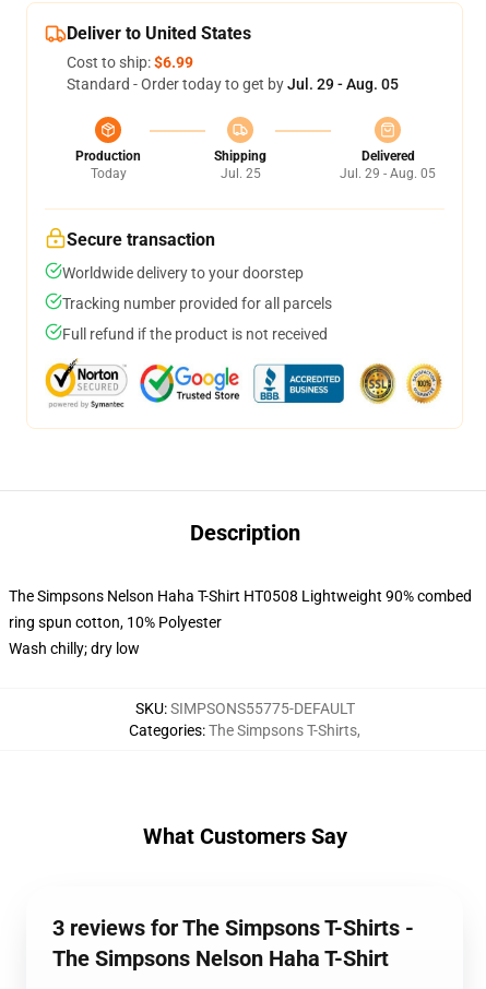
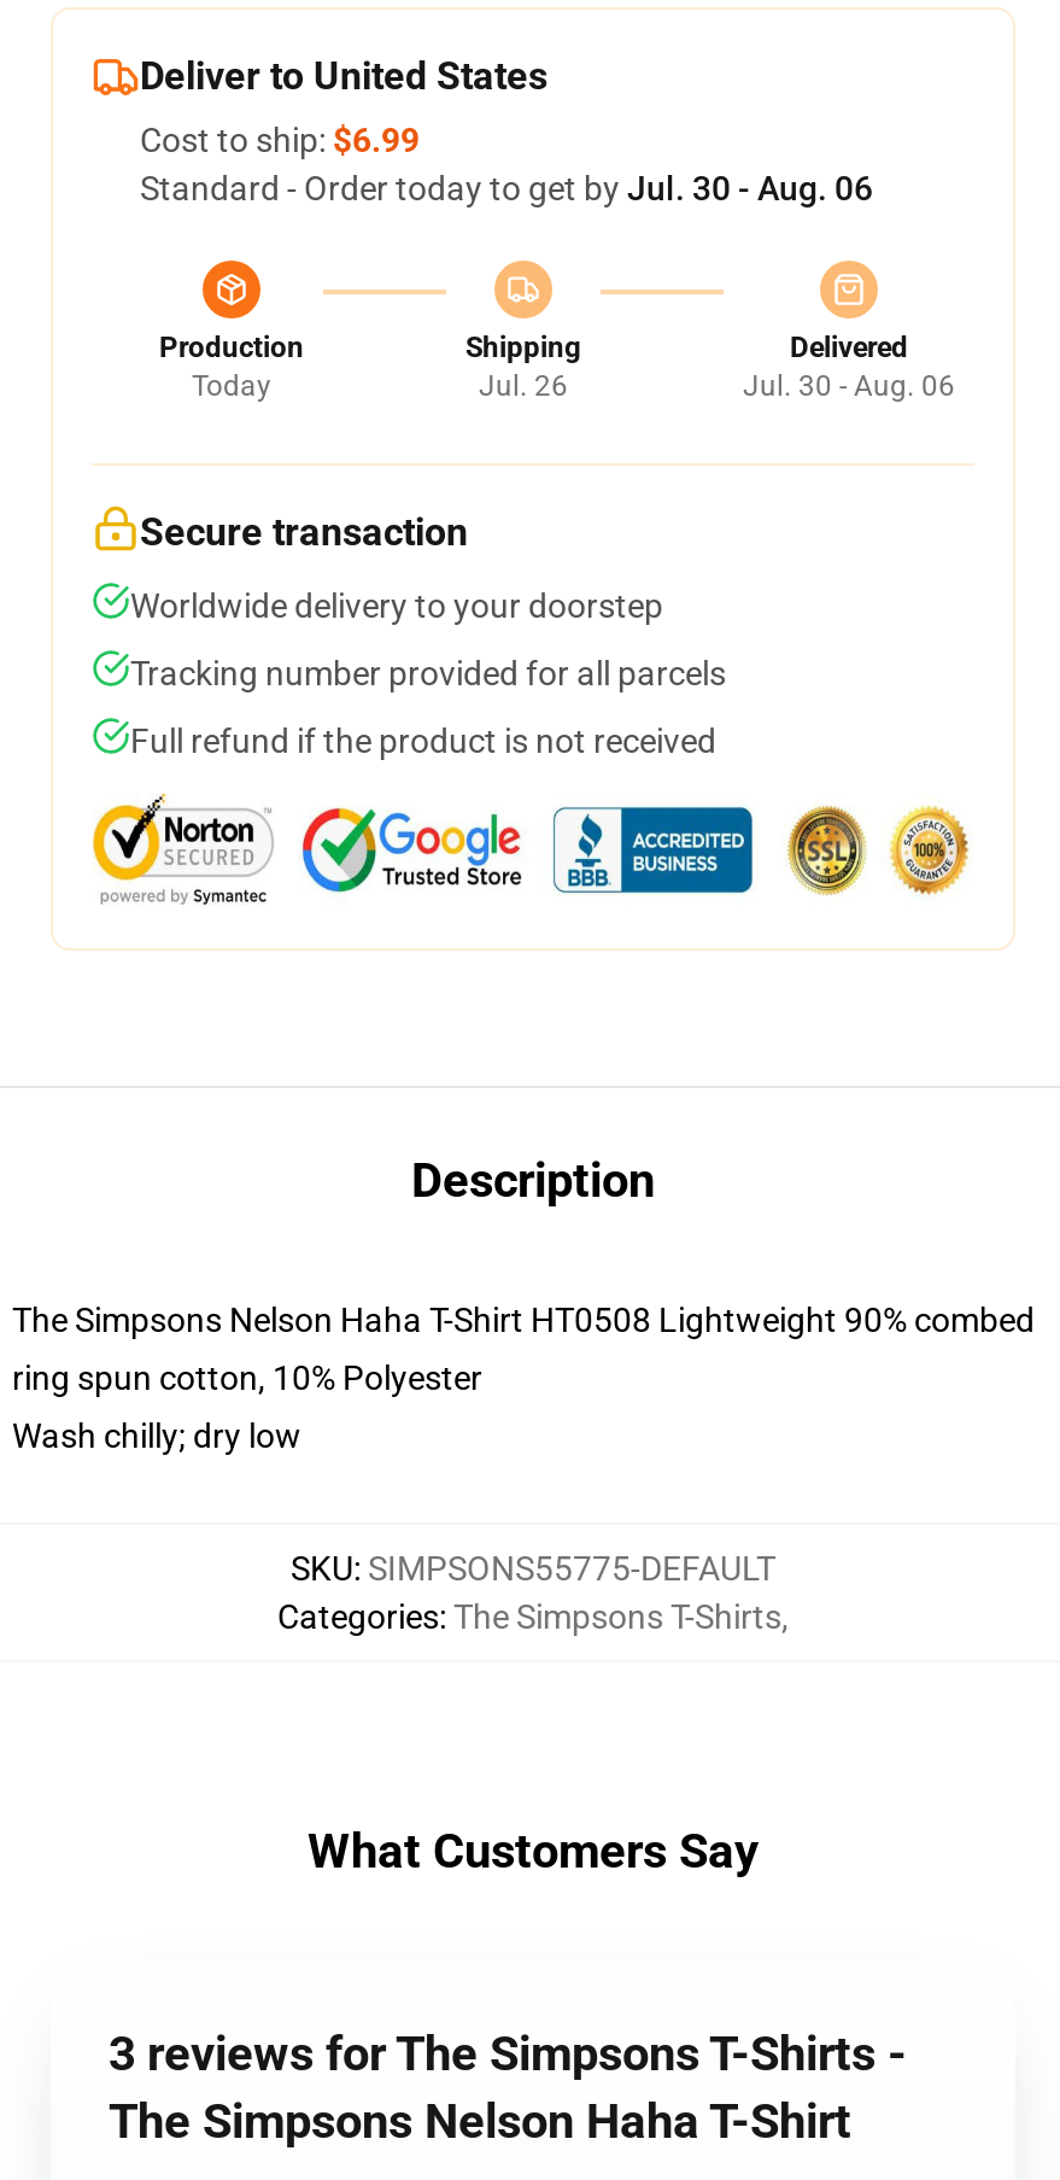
- Standard - Order today to get by Jul. 29 - Aug. 05
+ Standard - Order today to get by Jul. 30 - Aug. 06

- Jul. 25
+ Jul. 26

- Jul. 29 - Aug. 05
+ Jul. 30 - Aug. 06
